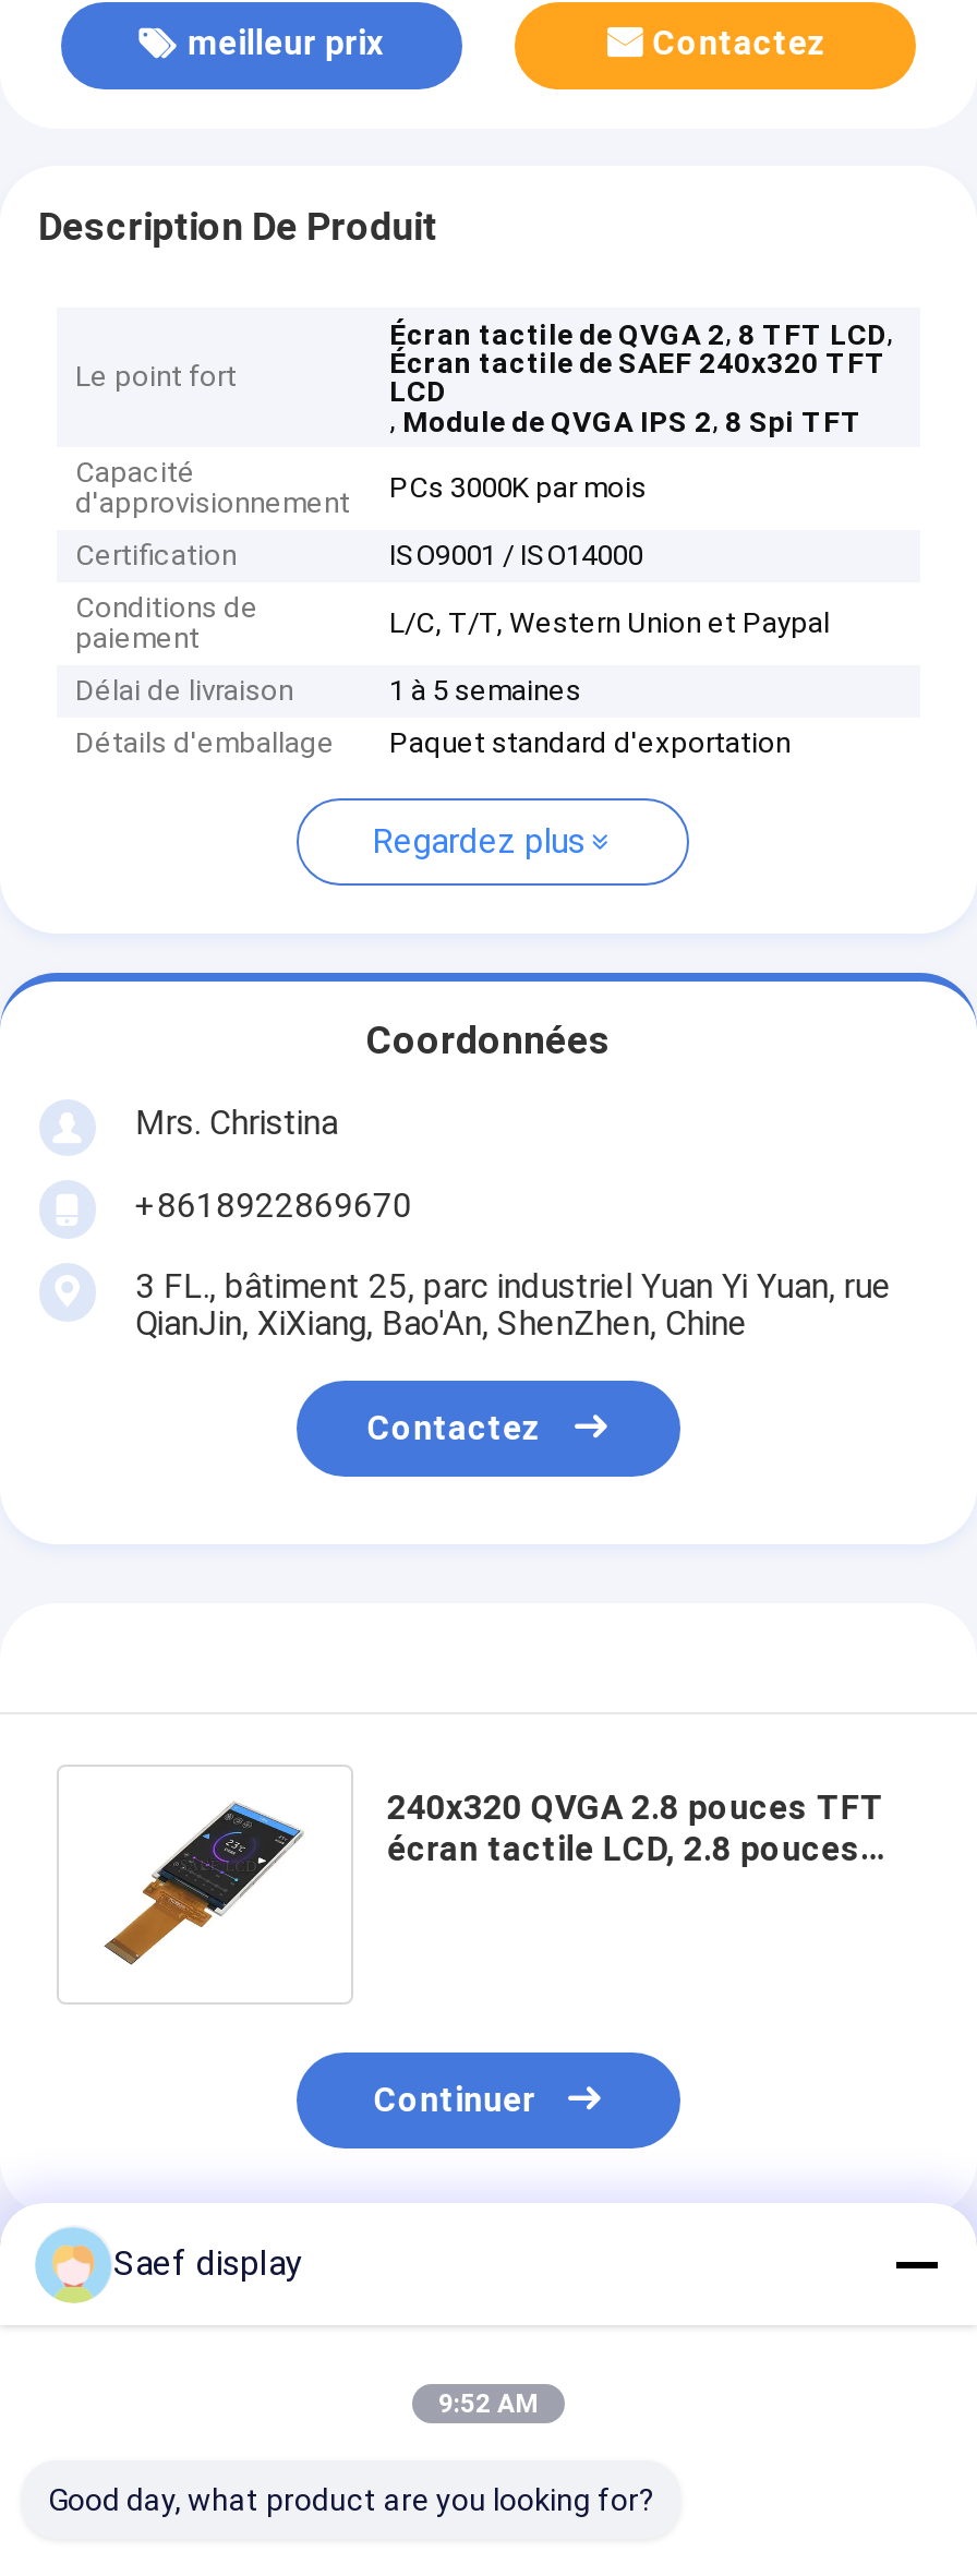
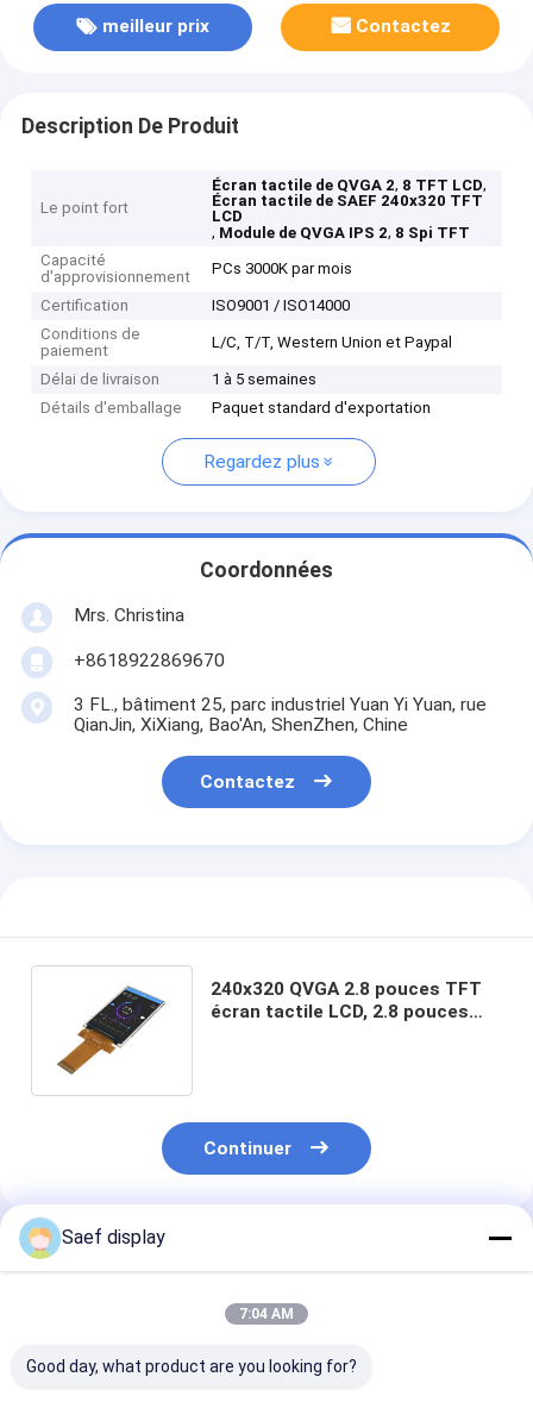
- 9:52 AM
+ 7:04 AM
